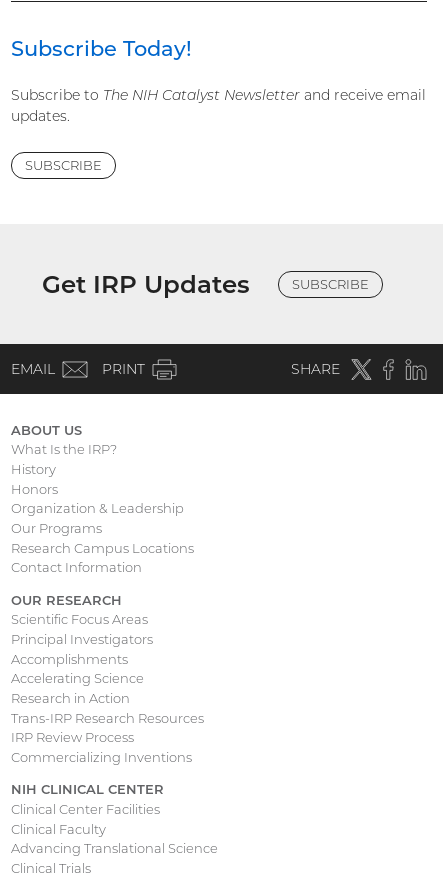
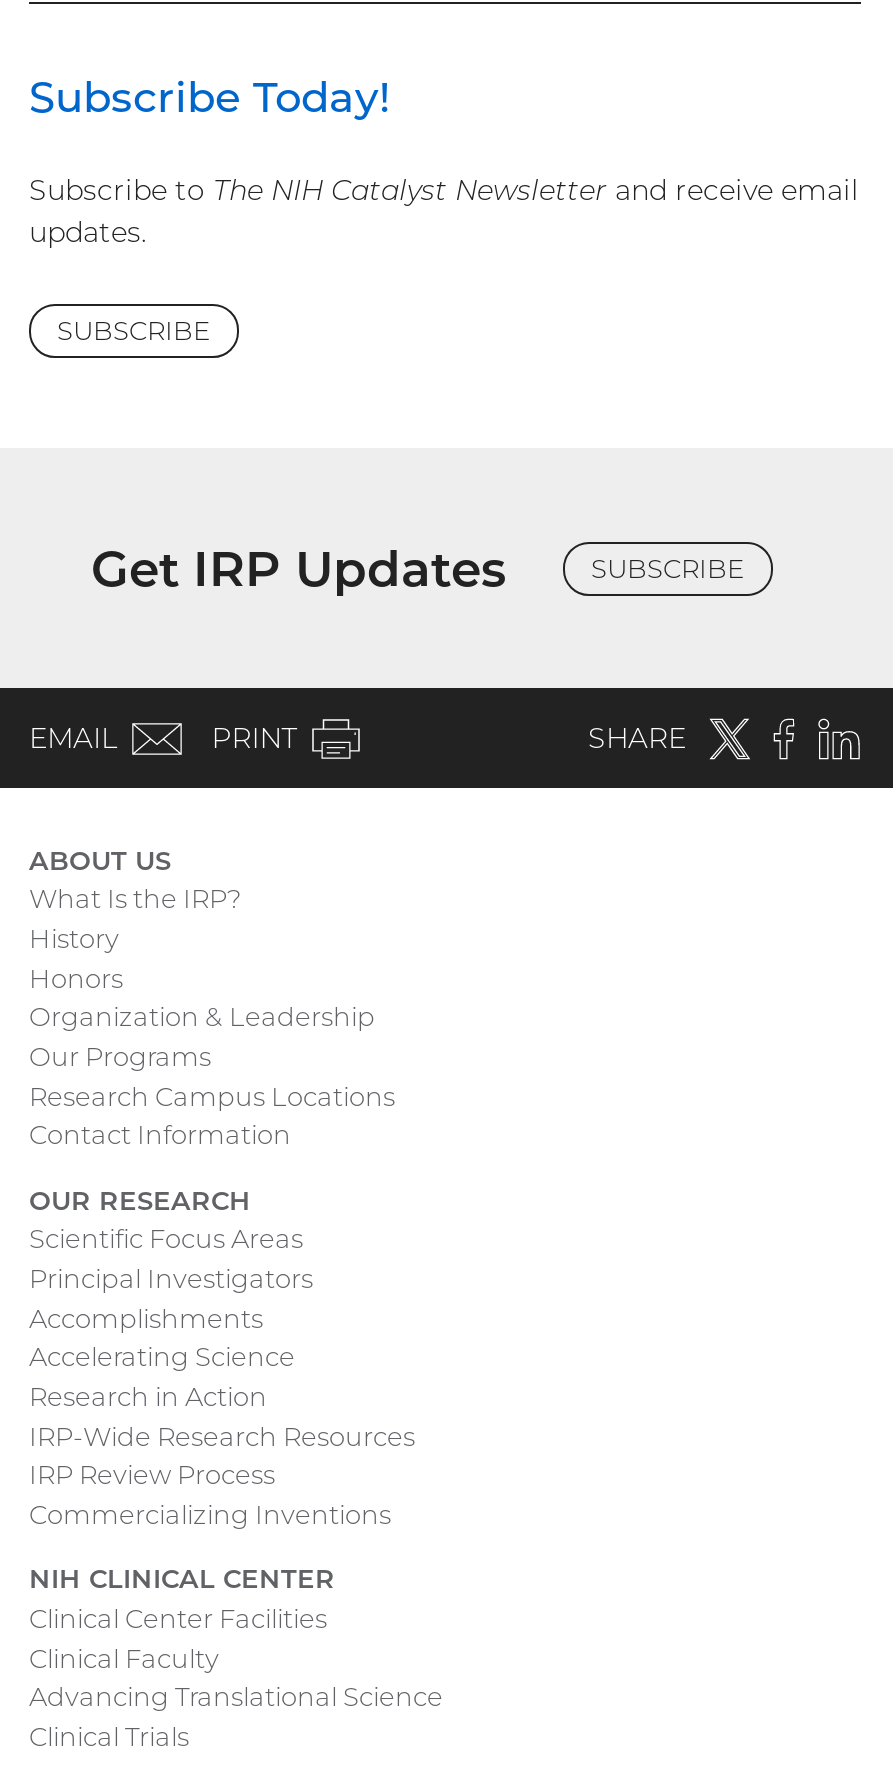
- Trans-IRP Research Resources
+ IRP-Wide Research Resources
